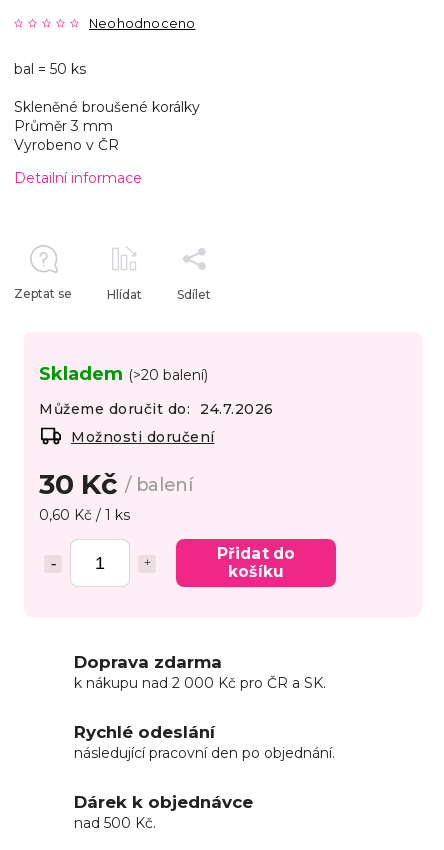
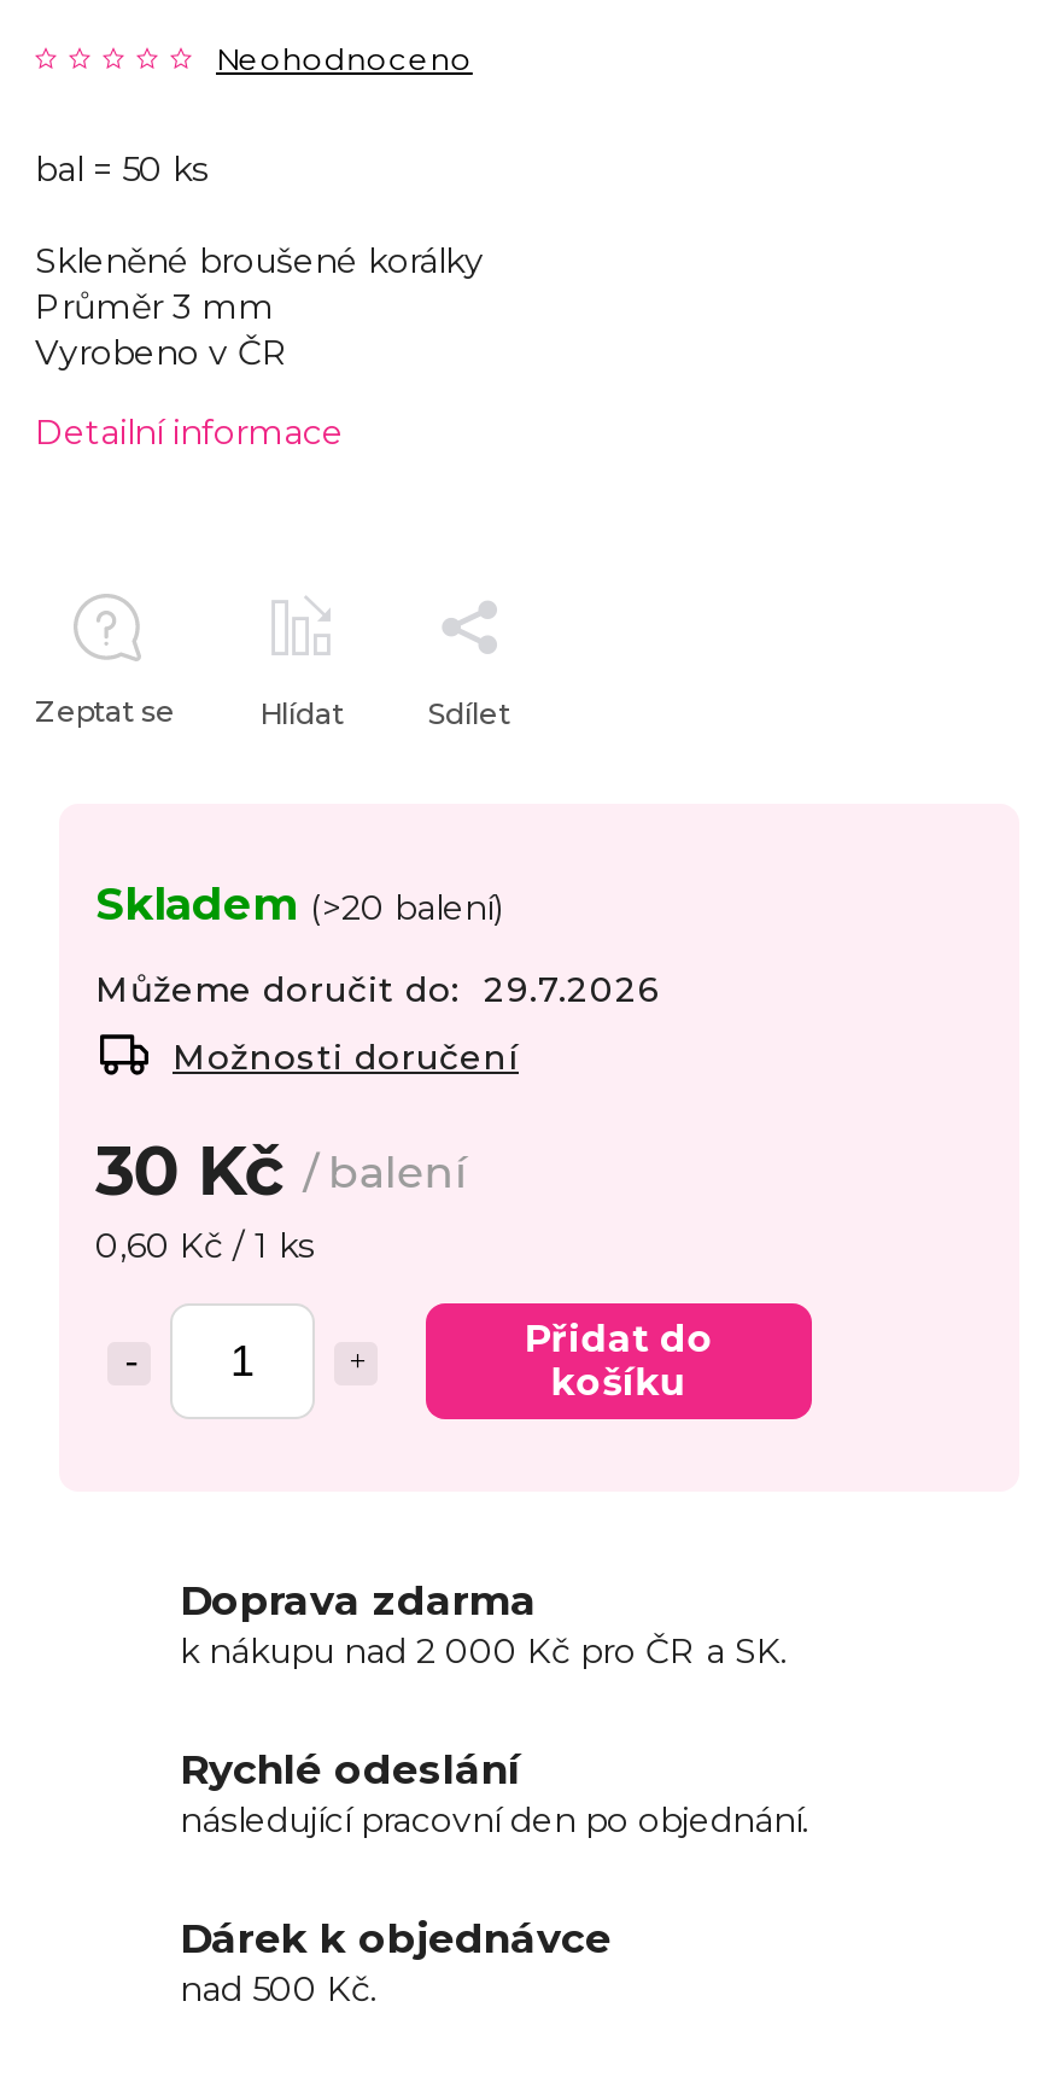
- Můžeme doručit do: 24.7.2026
+ Můžeme doručit do: 29.7.2026
